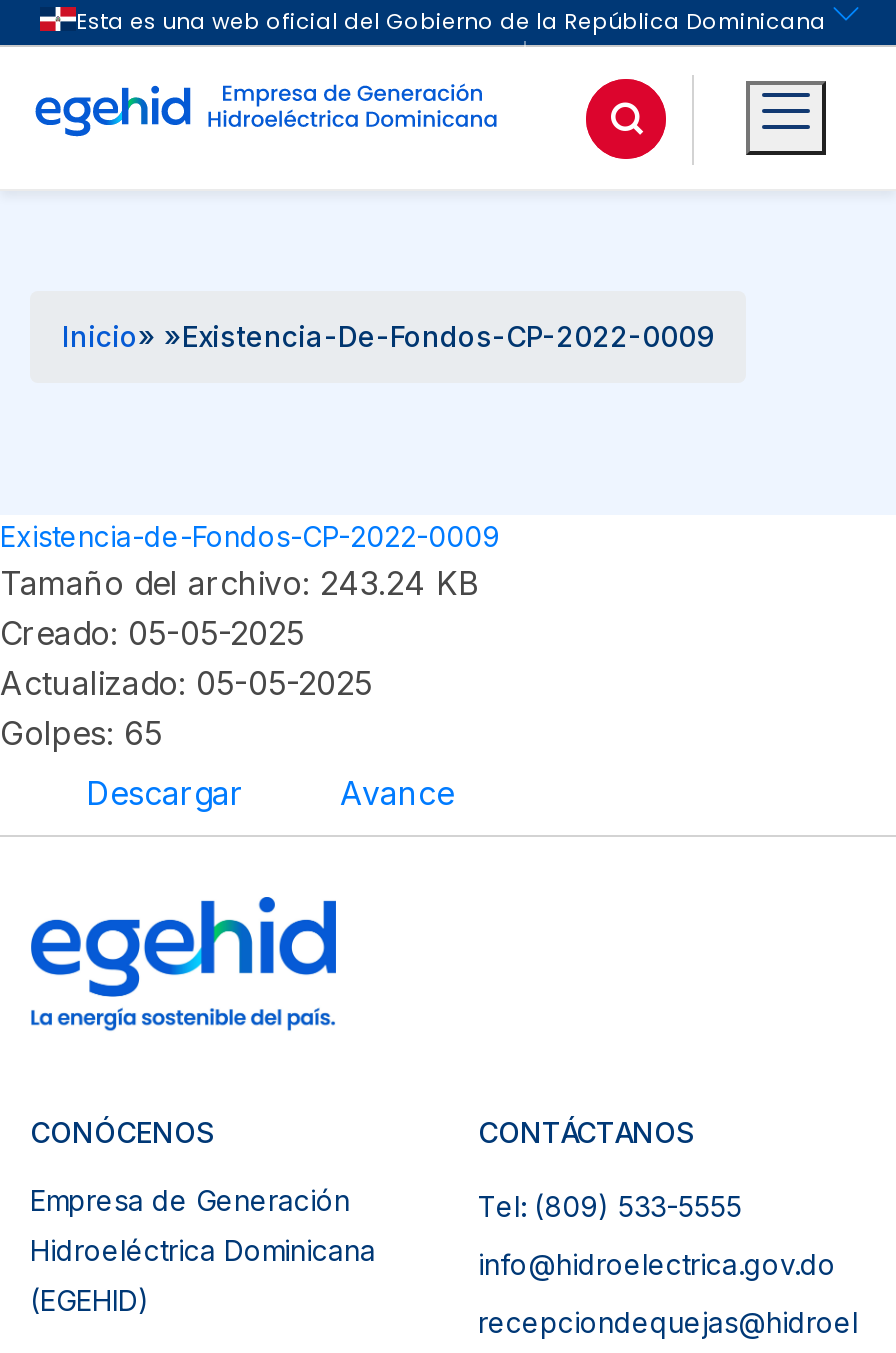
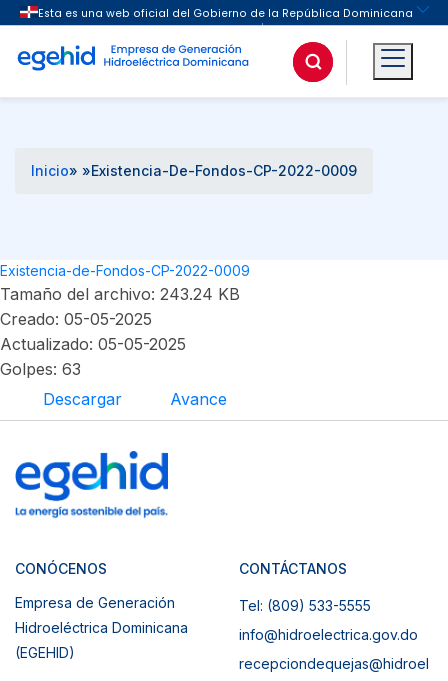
- Golpes: 65
+ Golpes: 63
